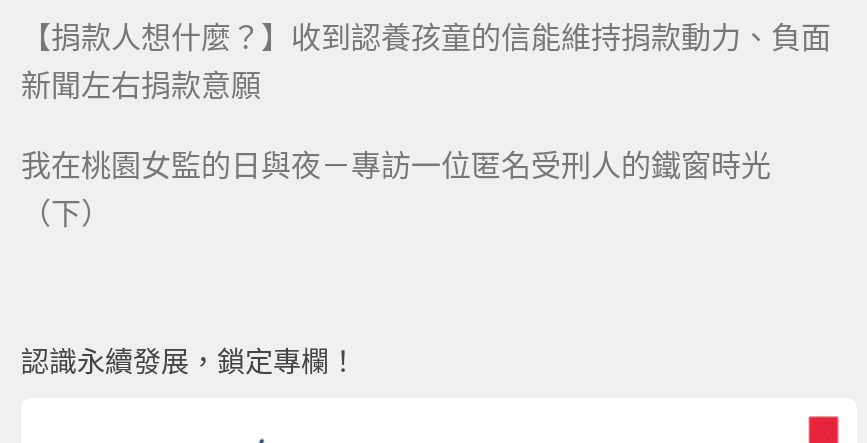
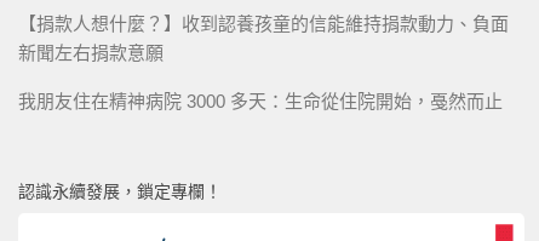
- 我在桃園女監的日與夜－專訪一位匿名受刑人的鐵窗時光
- （下）
+ 我朋友住在精神病院 3000 多天：生命從住院開始，戞然而止
